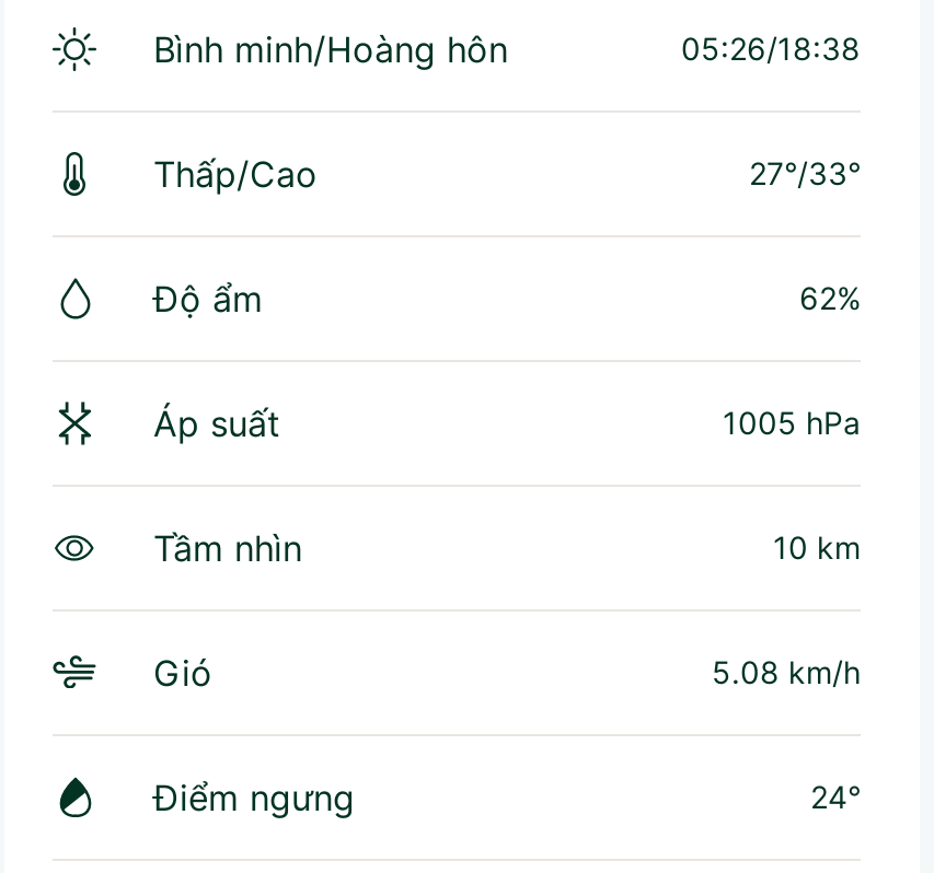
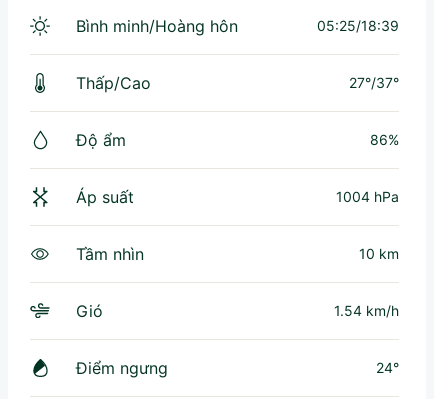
- 05:26/18:38
+ 05:25/18:39

- 27°/33°
+ 27°/37°

- 62%
+ 86%

- 1005 hPa
+ 1004 hPa

- 5.08 km/h
+ 1.54 km/h
